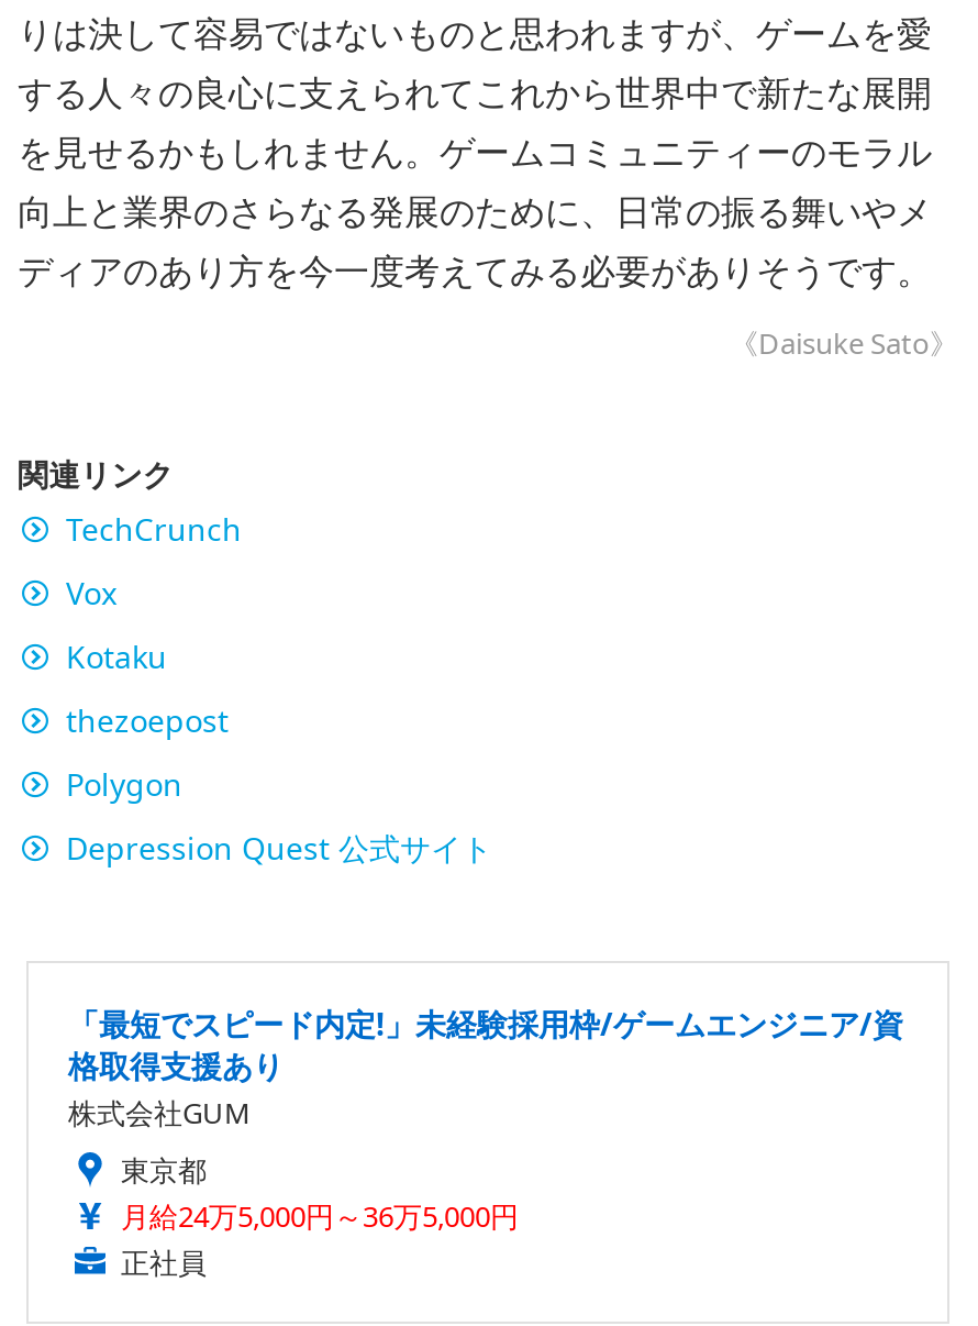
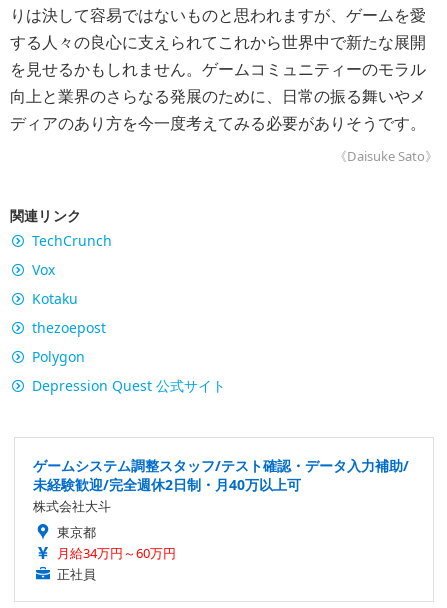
- 「最短でスピード内定!」未経験採用枠/ゲームエンジニア/資
- 格取得支援あり
- 株式会社GUM
+ ゲームシステム調整スタッフ/テスト確認・データ入力補助/
+ 未経験歓迎/完全週休2日制・月40万以上可
+ 株式会社大斗

- 月給24万5,000円～36万5,000円
+ 月給34万円～60万円
